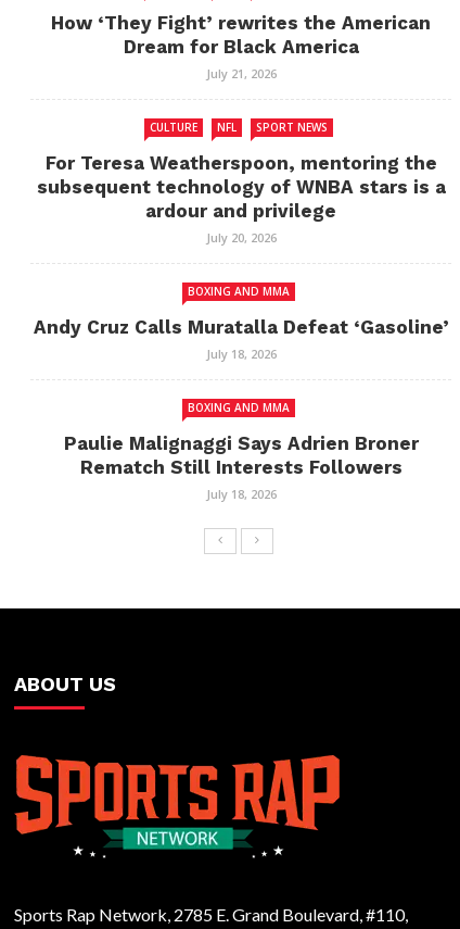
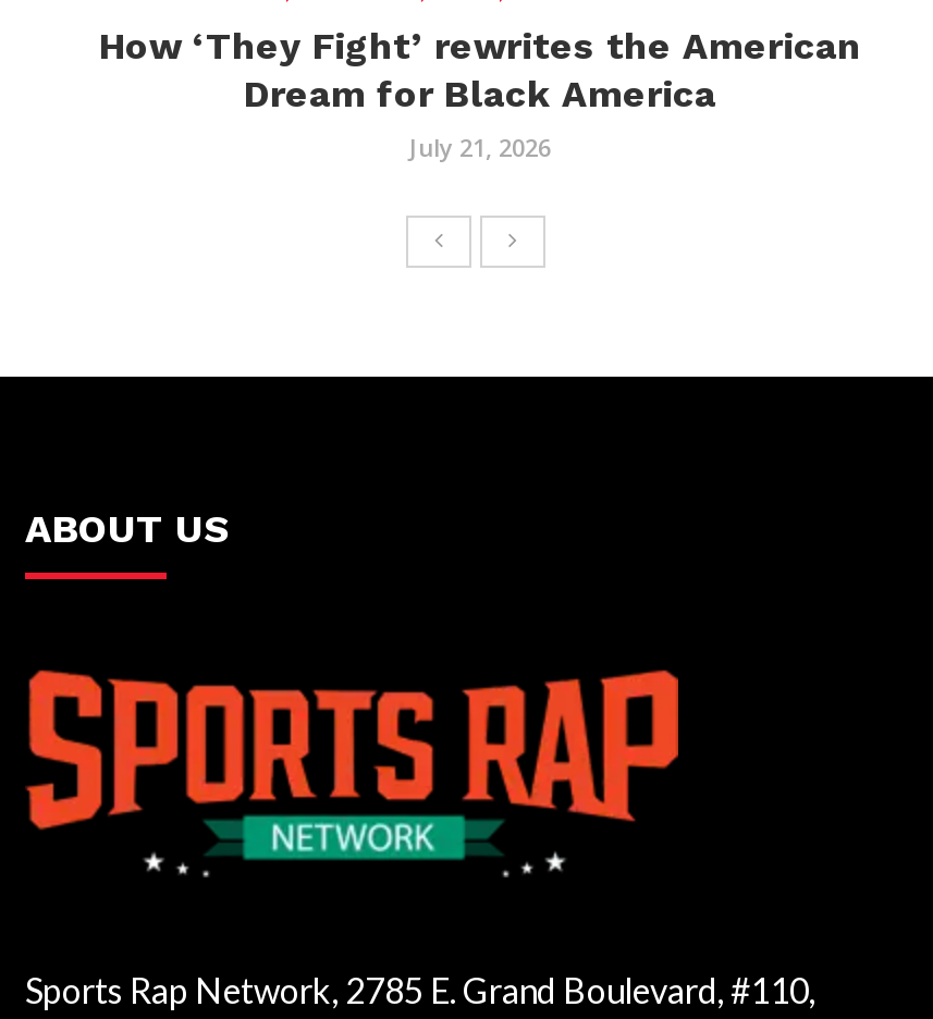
- CULTURE
- NFL
- SPORT NEWS
- For Teresa Weatherspoon, mentoring the
- subsequent technology of WNBA stars is a
- ardour and privilege
- July 20, 2026
- BOXING AND MMA
- Andy Cruz Calls Muratalla Defeat ‘Gasoline’
- July 18, 2026
- BOXING AND MMA
- Paulie Malignaggi Says Adrien Broner
- Rematch Still Interests Followers
- July 18, 2026
